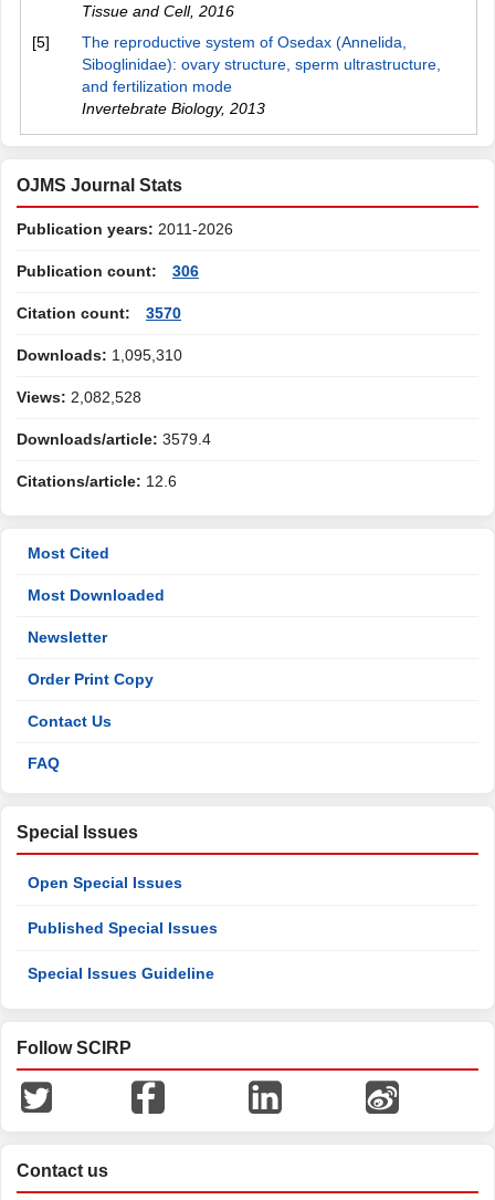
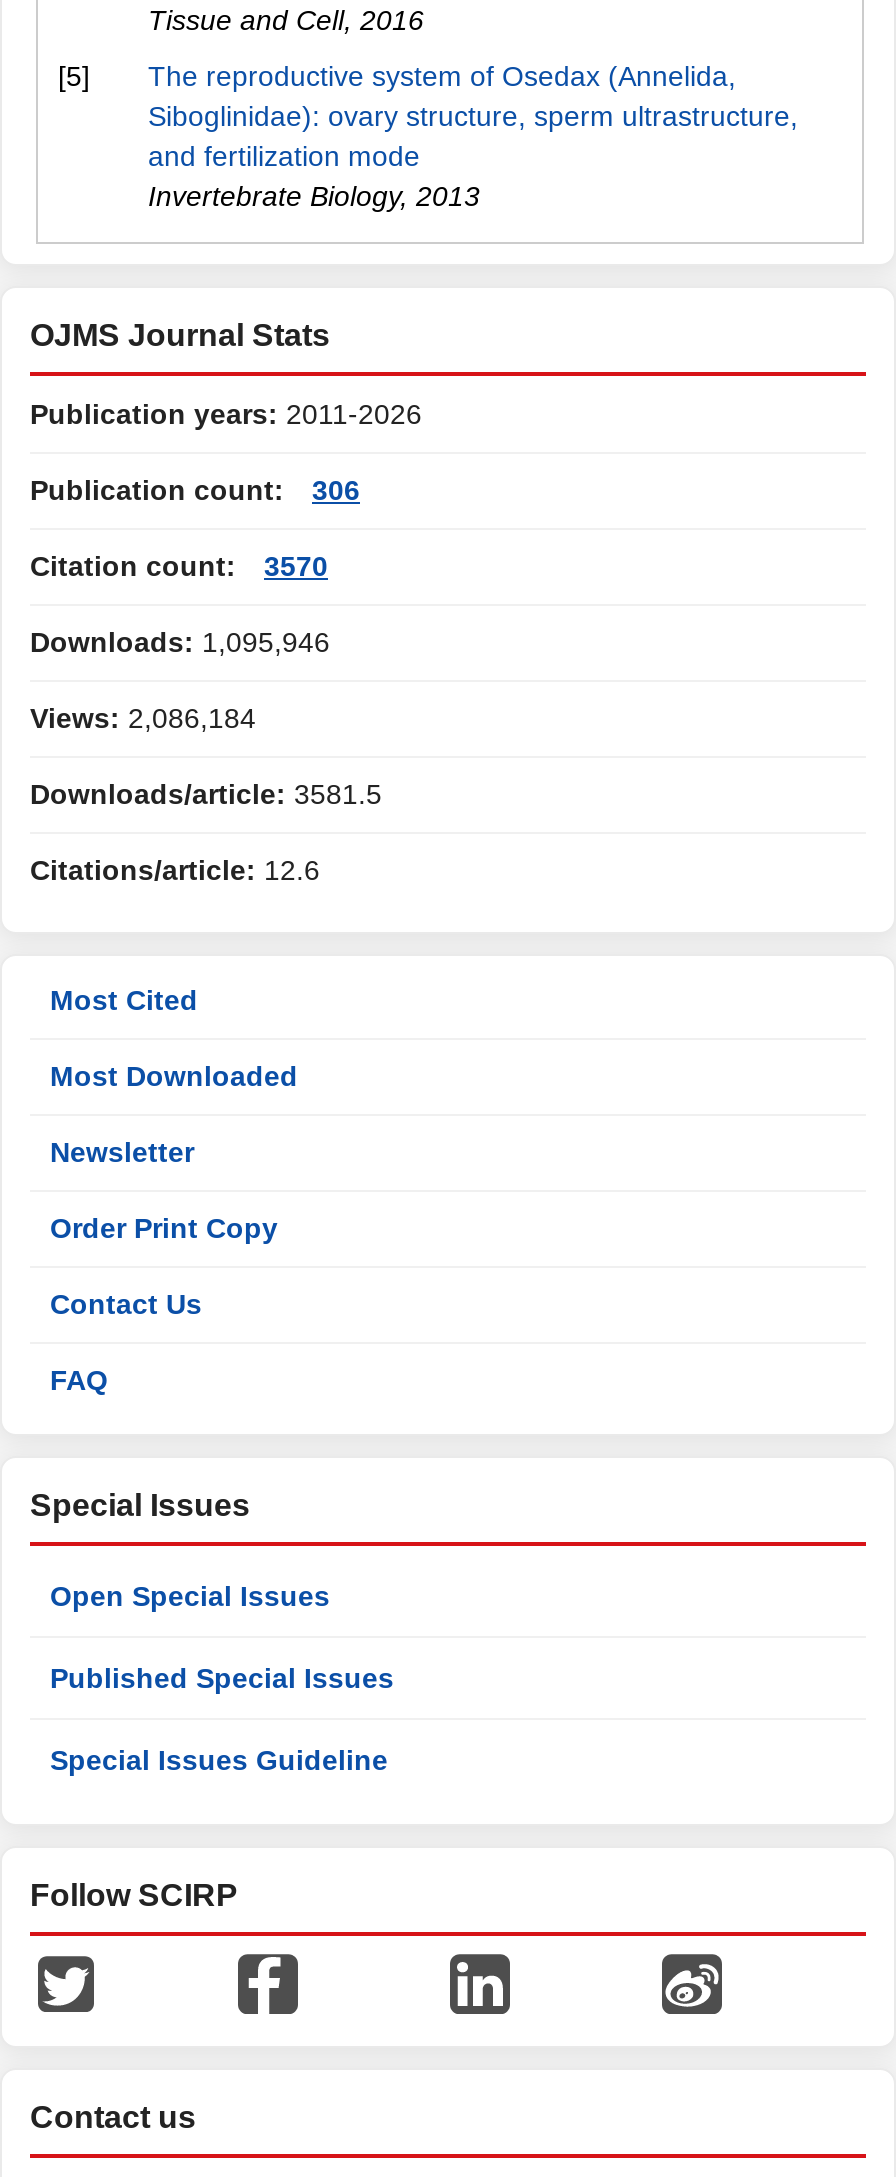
- Downloads: 1,095,310
+ Downloads: 1,095,946

- Views: 2,082,528
+ Views: 2,086,184

- Downloads/article: 3579.4
+ Downloads/article: 3581.5
